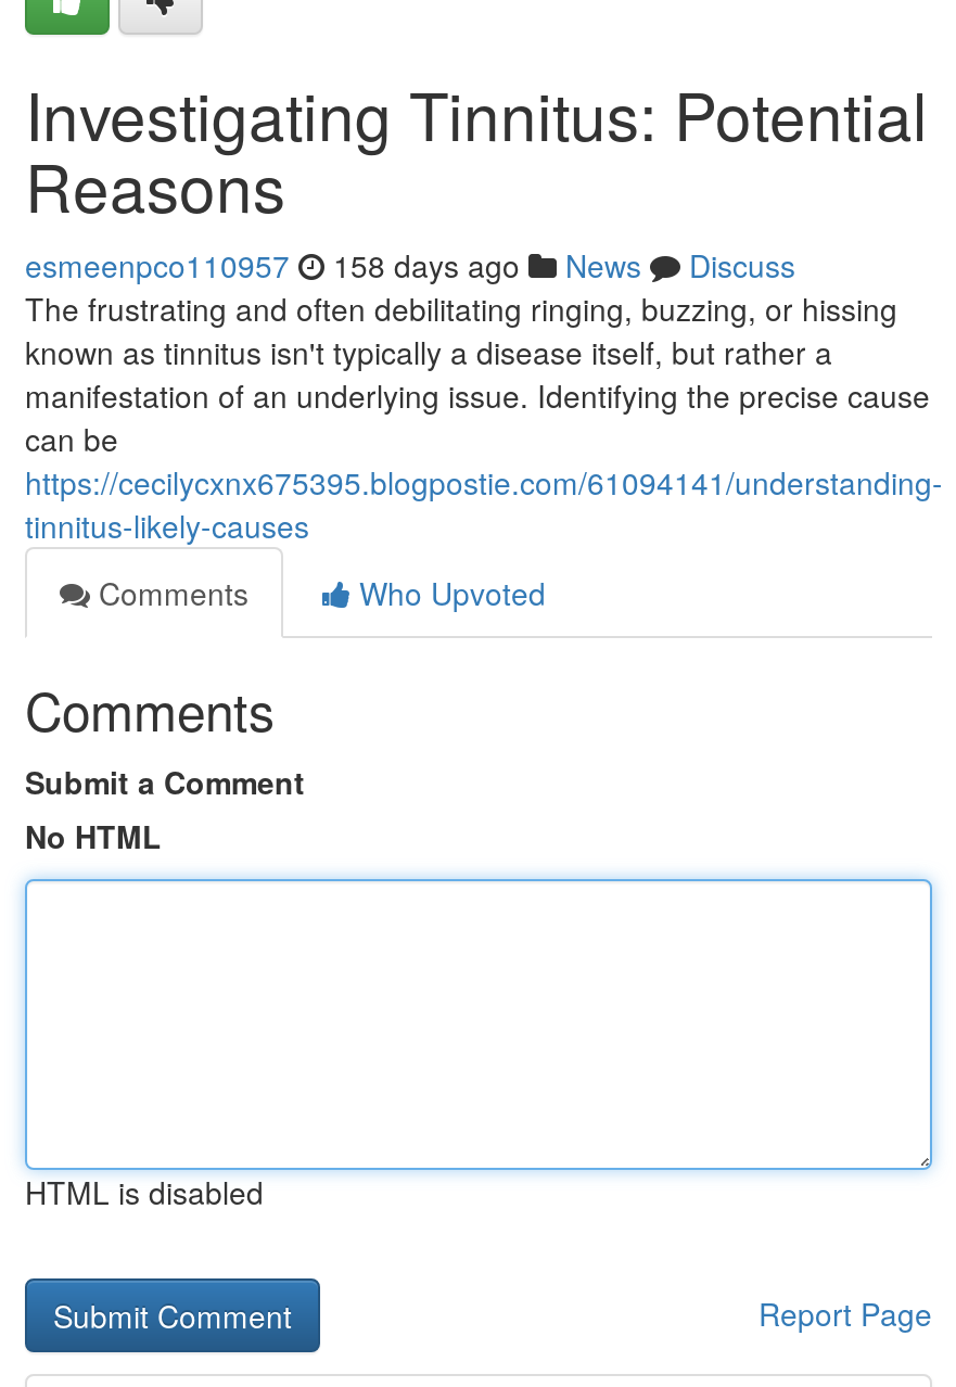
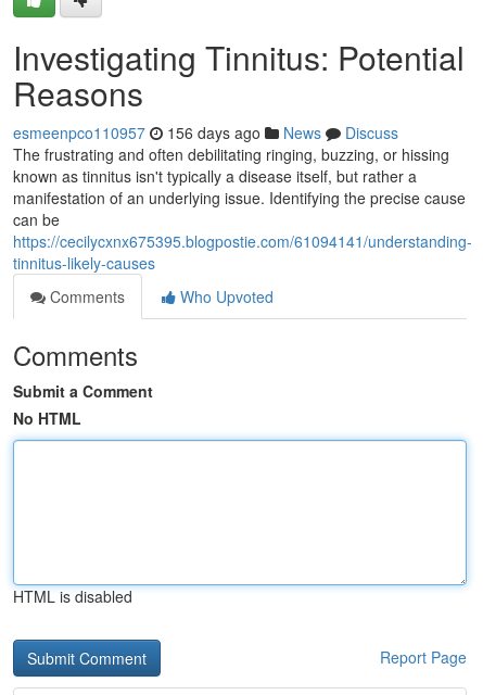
- esmeenpco110957 158 days ago News Discuss
+ esmeenpco110957 156 days ago News Discuss
